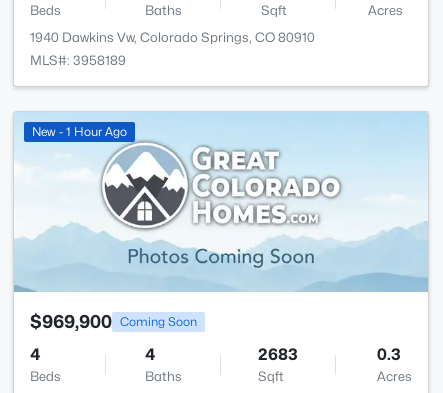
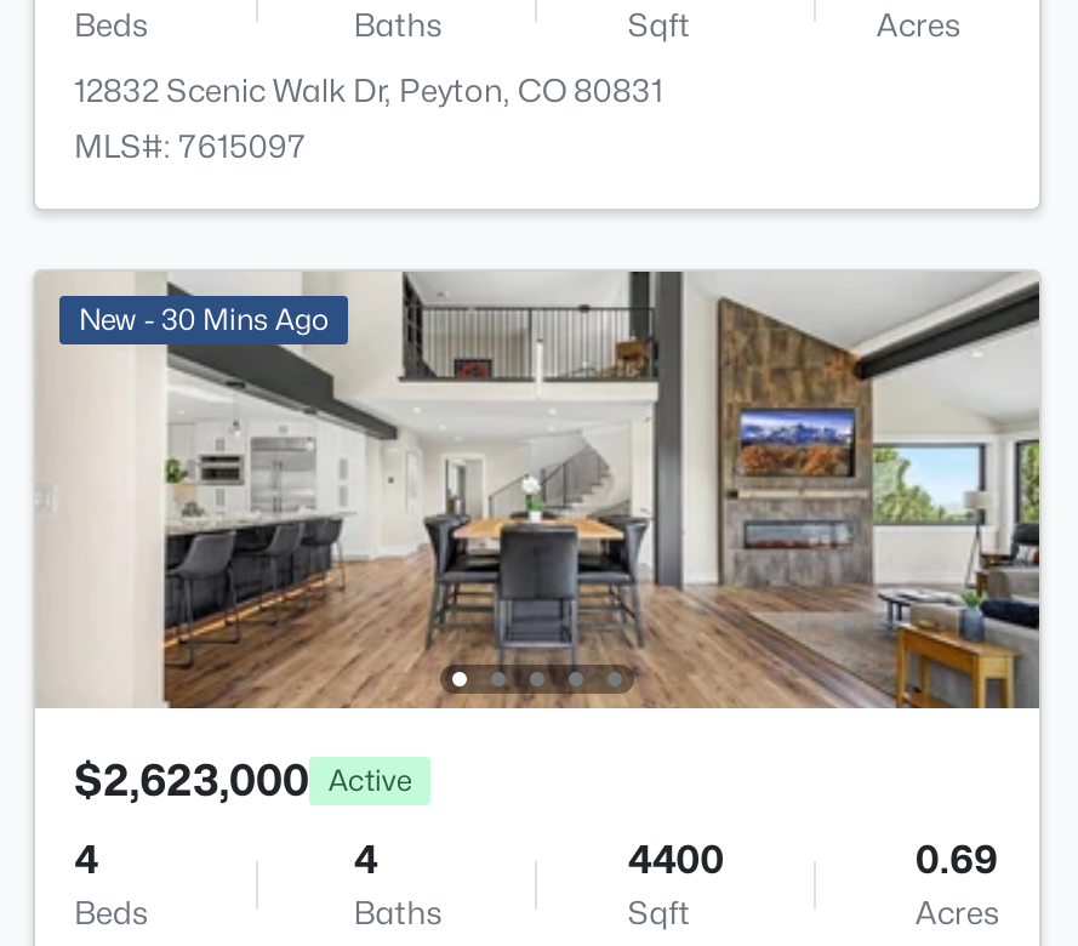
- 1940 Dawkins Vw, Colorado Springs, CO 80910
- MLS#: 3958189
+ 12832 Scenic Walk Dr, Peyton, CO 80831
+ MLS#: 7615097

- [image]
- New - 1 Hour Ago
+ [image]
+ New - 30 Mins Ago

- $969,900 Coming Soon
+ $2,623,000 Active

- 2683
+ 4400

- 0.3
+ 0.69
